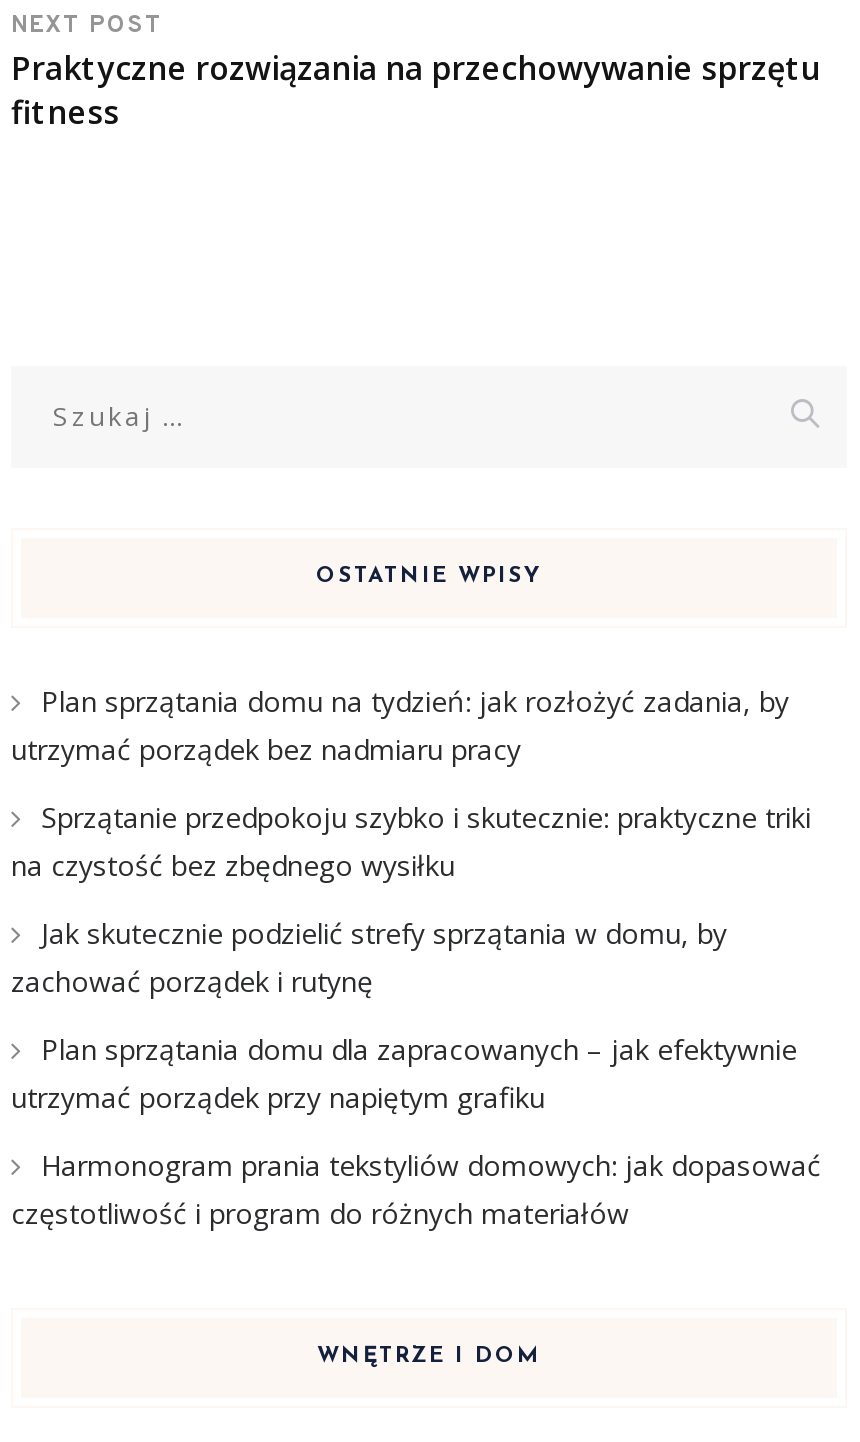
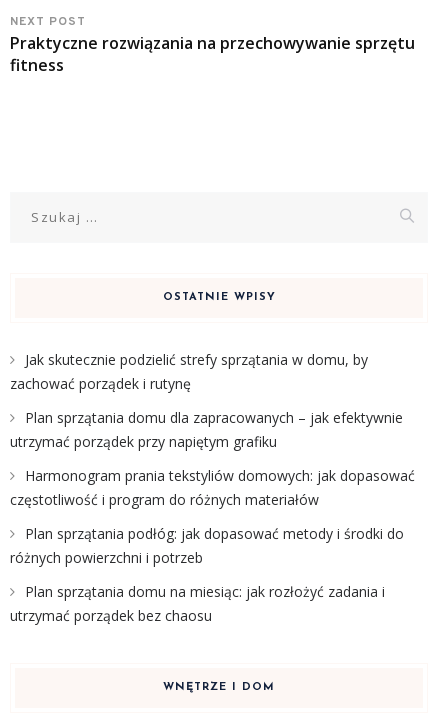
- Plan sprzątania domu na tydzień: jak rozłożyć zadania, by
- utrzymać porządek bez nadmiaru pracy
- Sprzątanie przedpokoju szybko i skutecznie: praktyczne triki
- na czystość bez zbędnego wysiłku

moved up: Jak skutecznie podzielić strefy sprzątania w domu, by | zachować porządek i rutynę | Plan sprzątania domu dla zapracowanych – jak efektywnie | utrzymać porządek przy napiętym grafiku | Harmonogram prania tekstyliów domowych: jak dopasować | częstotliwość i program do różnych materiałów

+ Plan sprzątania podłóg: jak dopasować metody i środki do
+ różnych powierzchni i potrzeb
+ Plan sprzątania domu na miesiąc: jak rozłożyć zadania i
+ utrzymać porządek bez chaosu
